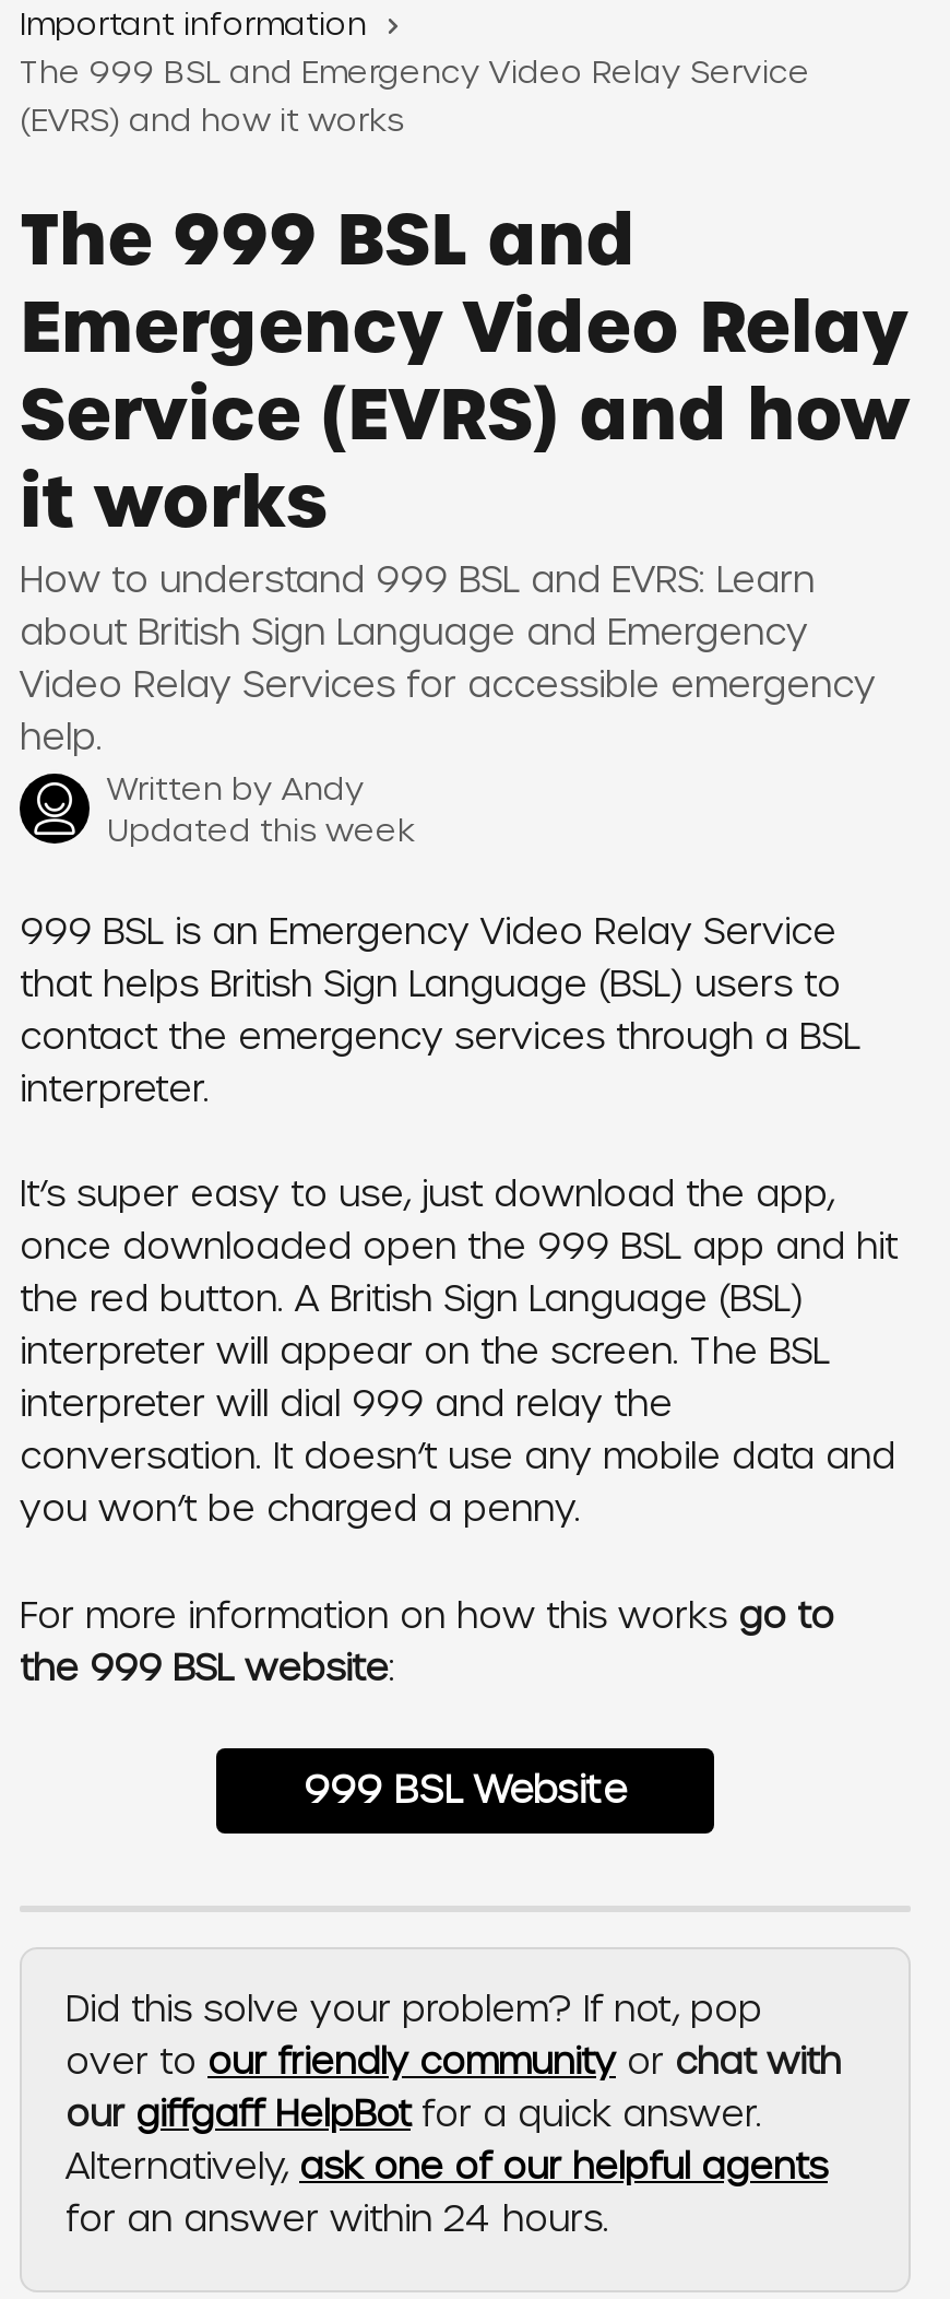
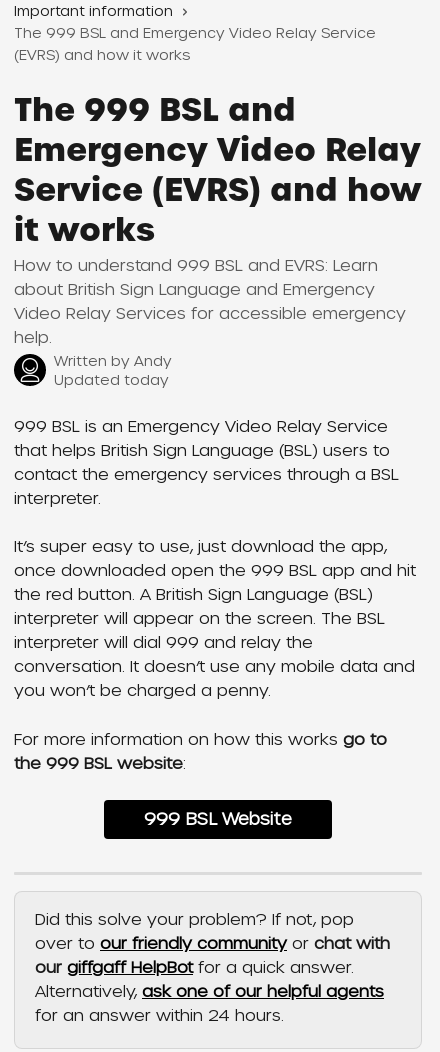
- Updated this week
+ Updated today
